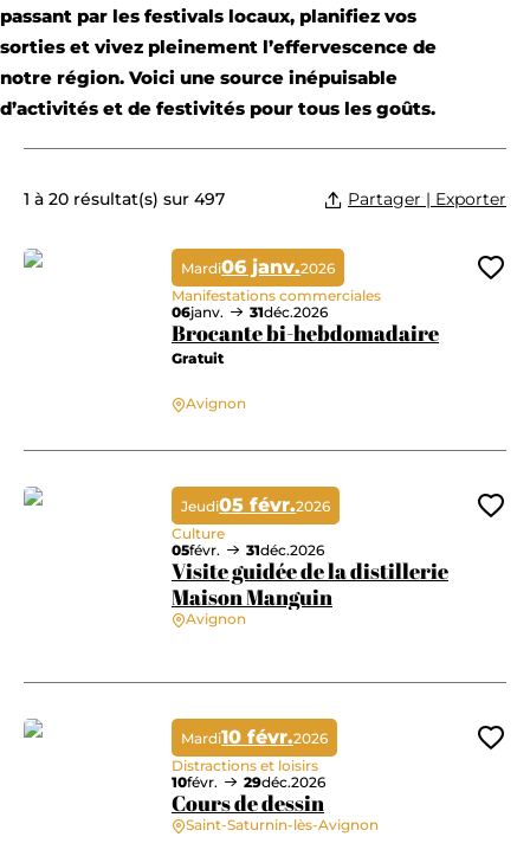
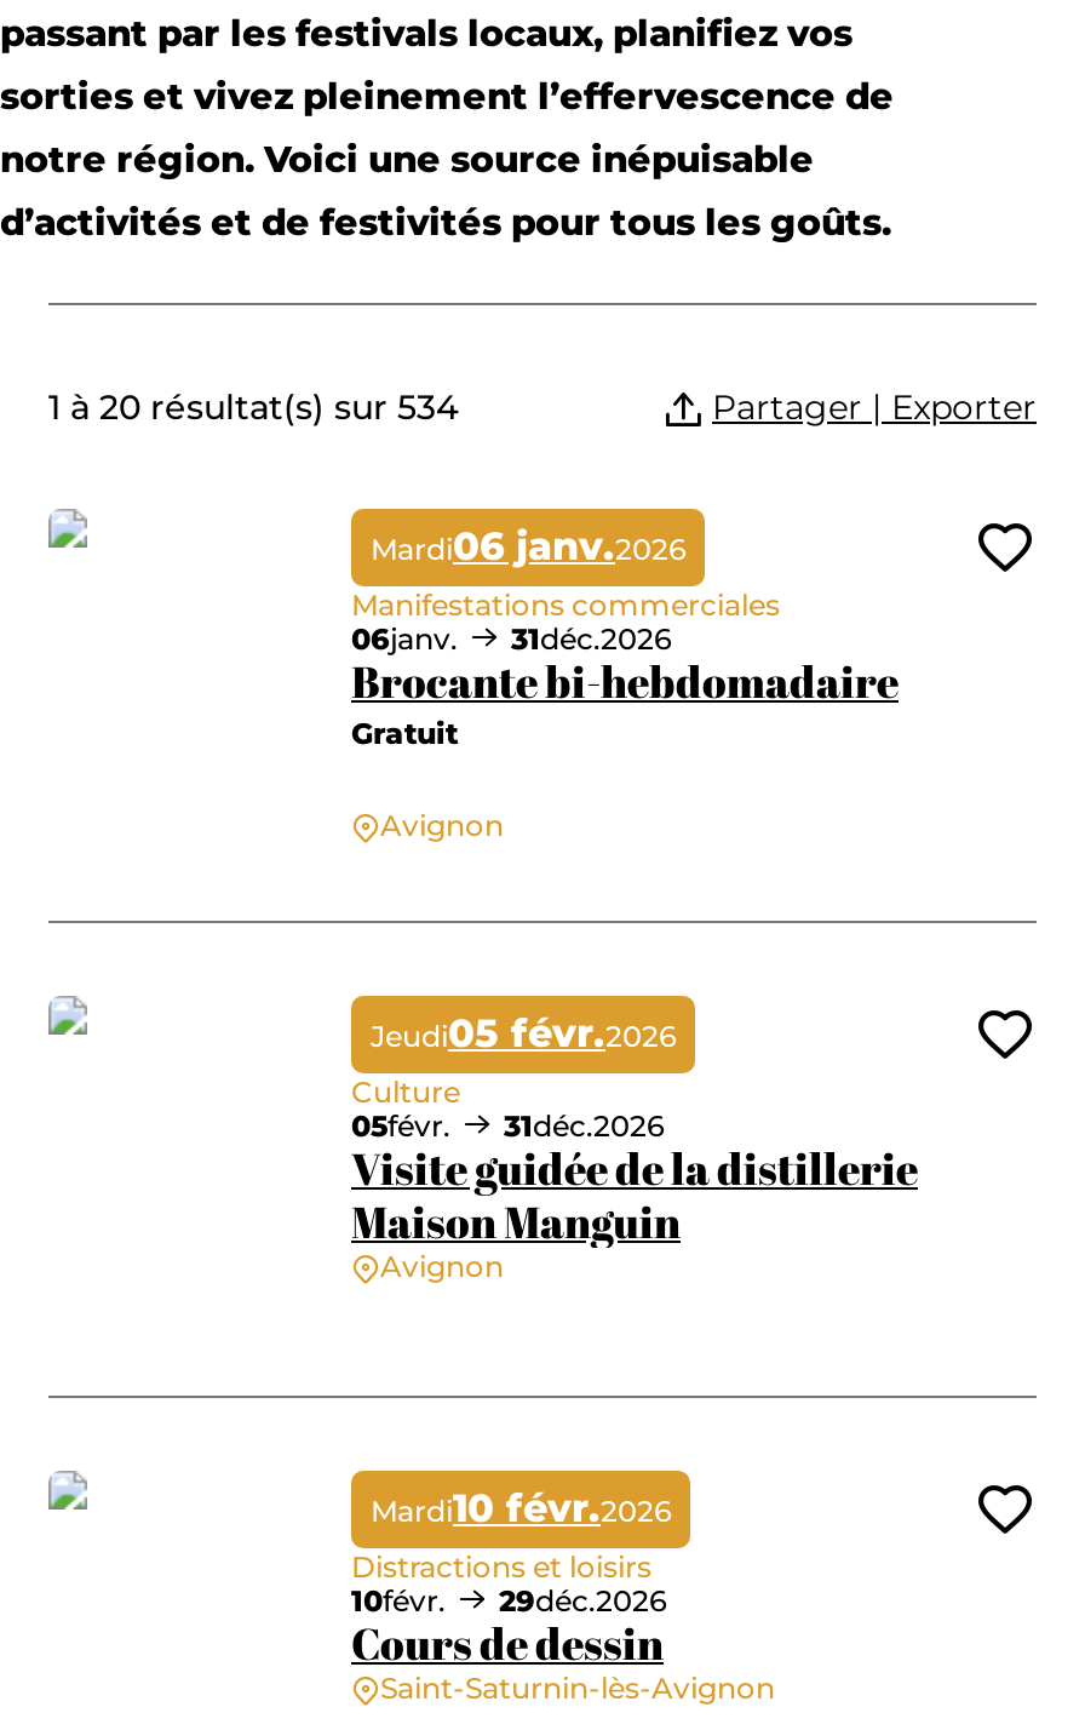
- 1 à 20 résultat(s) sur 497
+ 1 à 20 résultat(s) sur 534
